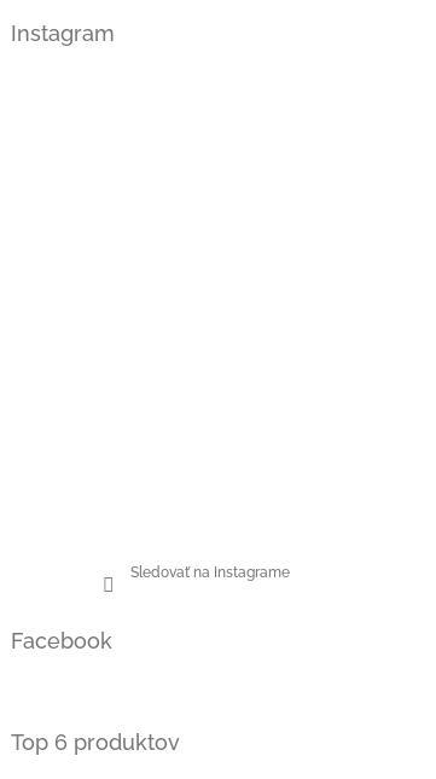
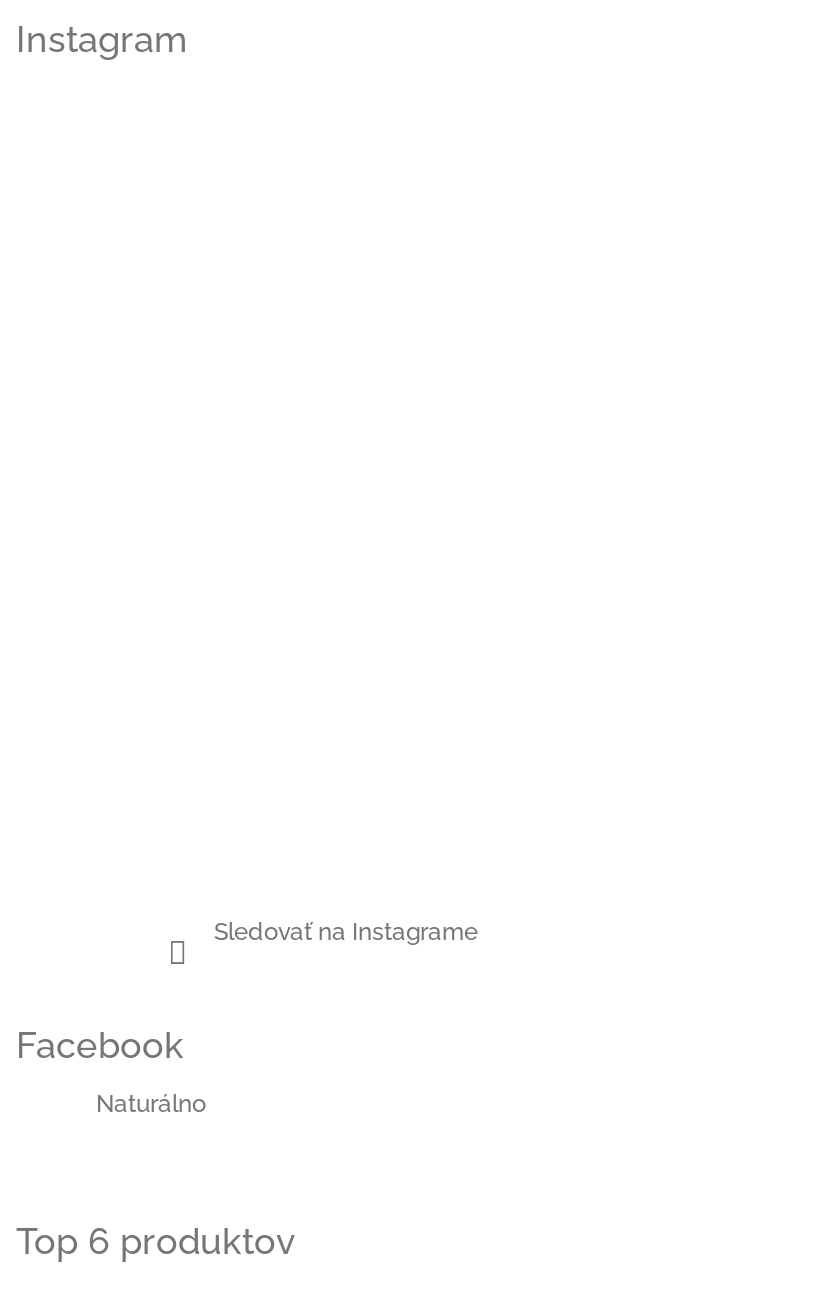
+ Naturálno
